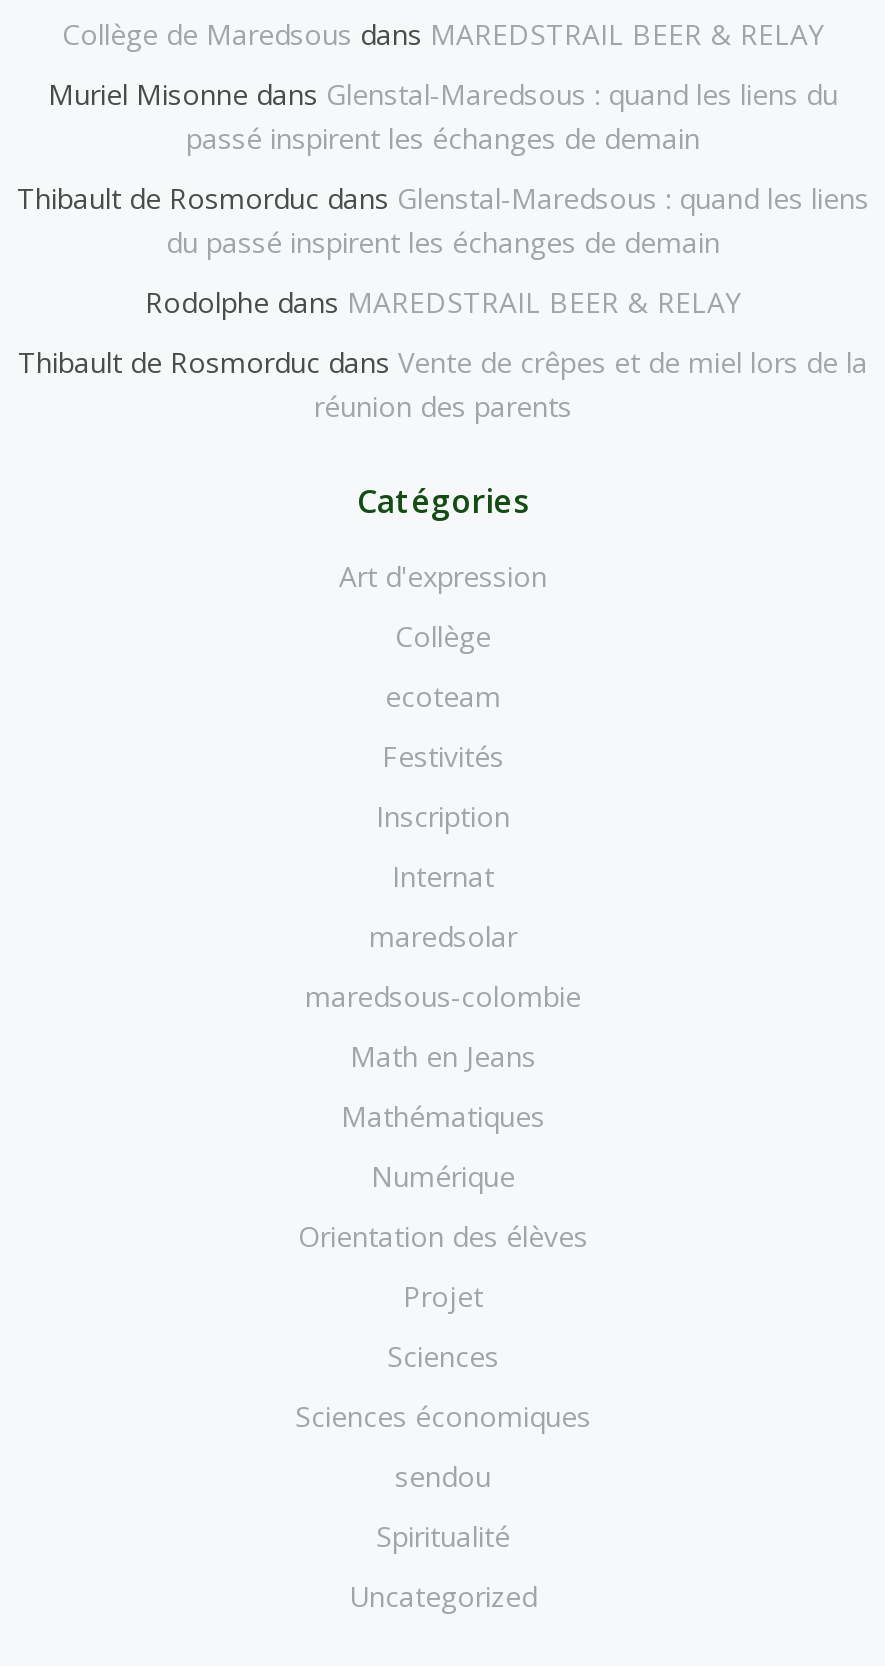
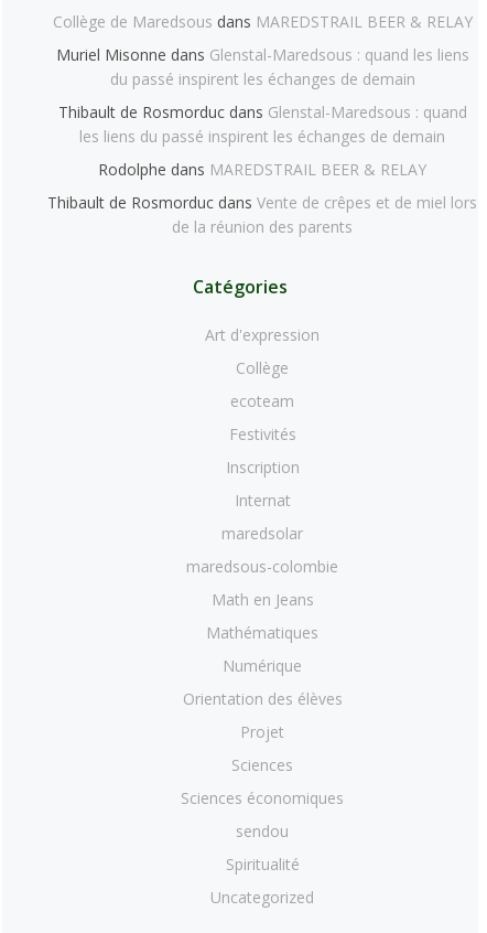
- Muriel Misonne dans Glenstal-Maredsous : quand les liens du
- passé inspirent les échanges de demain
- Thibault de Rosmorduc dans Glenstal-Maredsous : quand les liens
+ Muriel Misonne dans Glenstal-Maredsous : quand les liens

moved up: du passé inspirent les échanges de demain

+ Thibault de Rosmorduc dans Glenstal-Maredsous : quand
+ les liens du passé inspirent les échanges de demain
